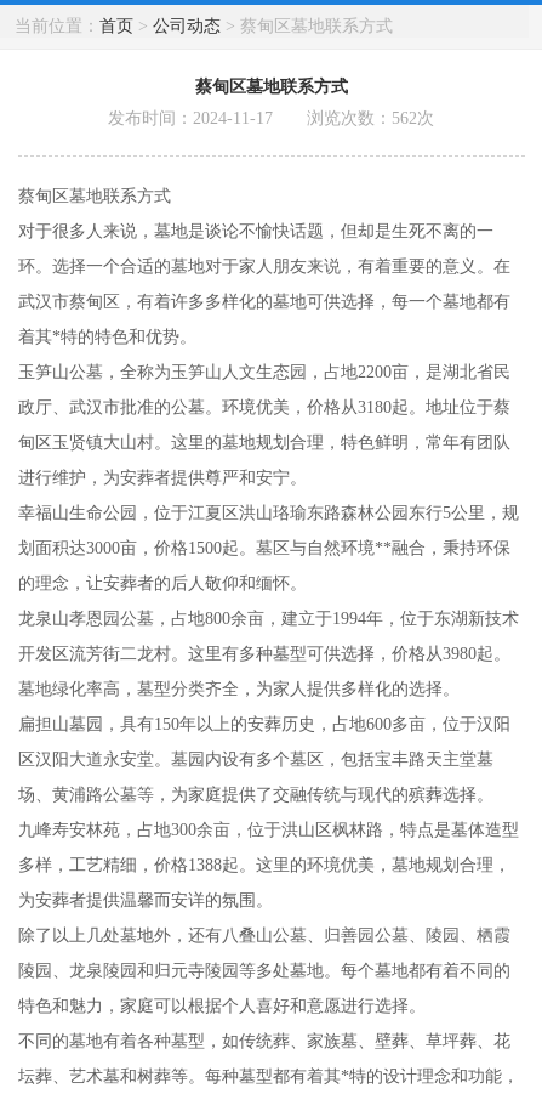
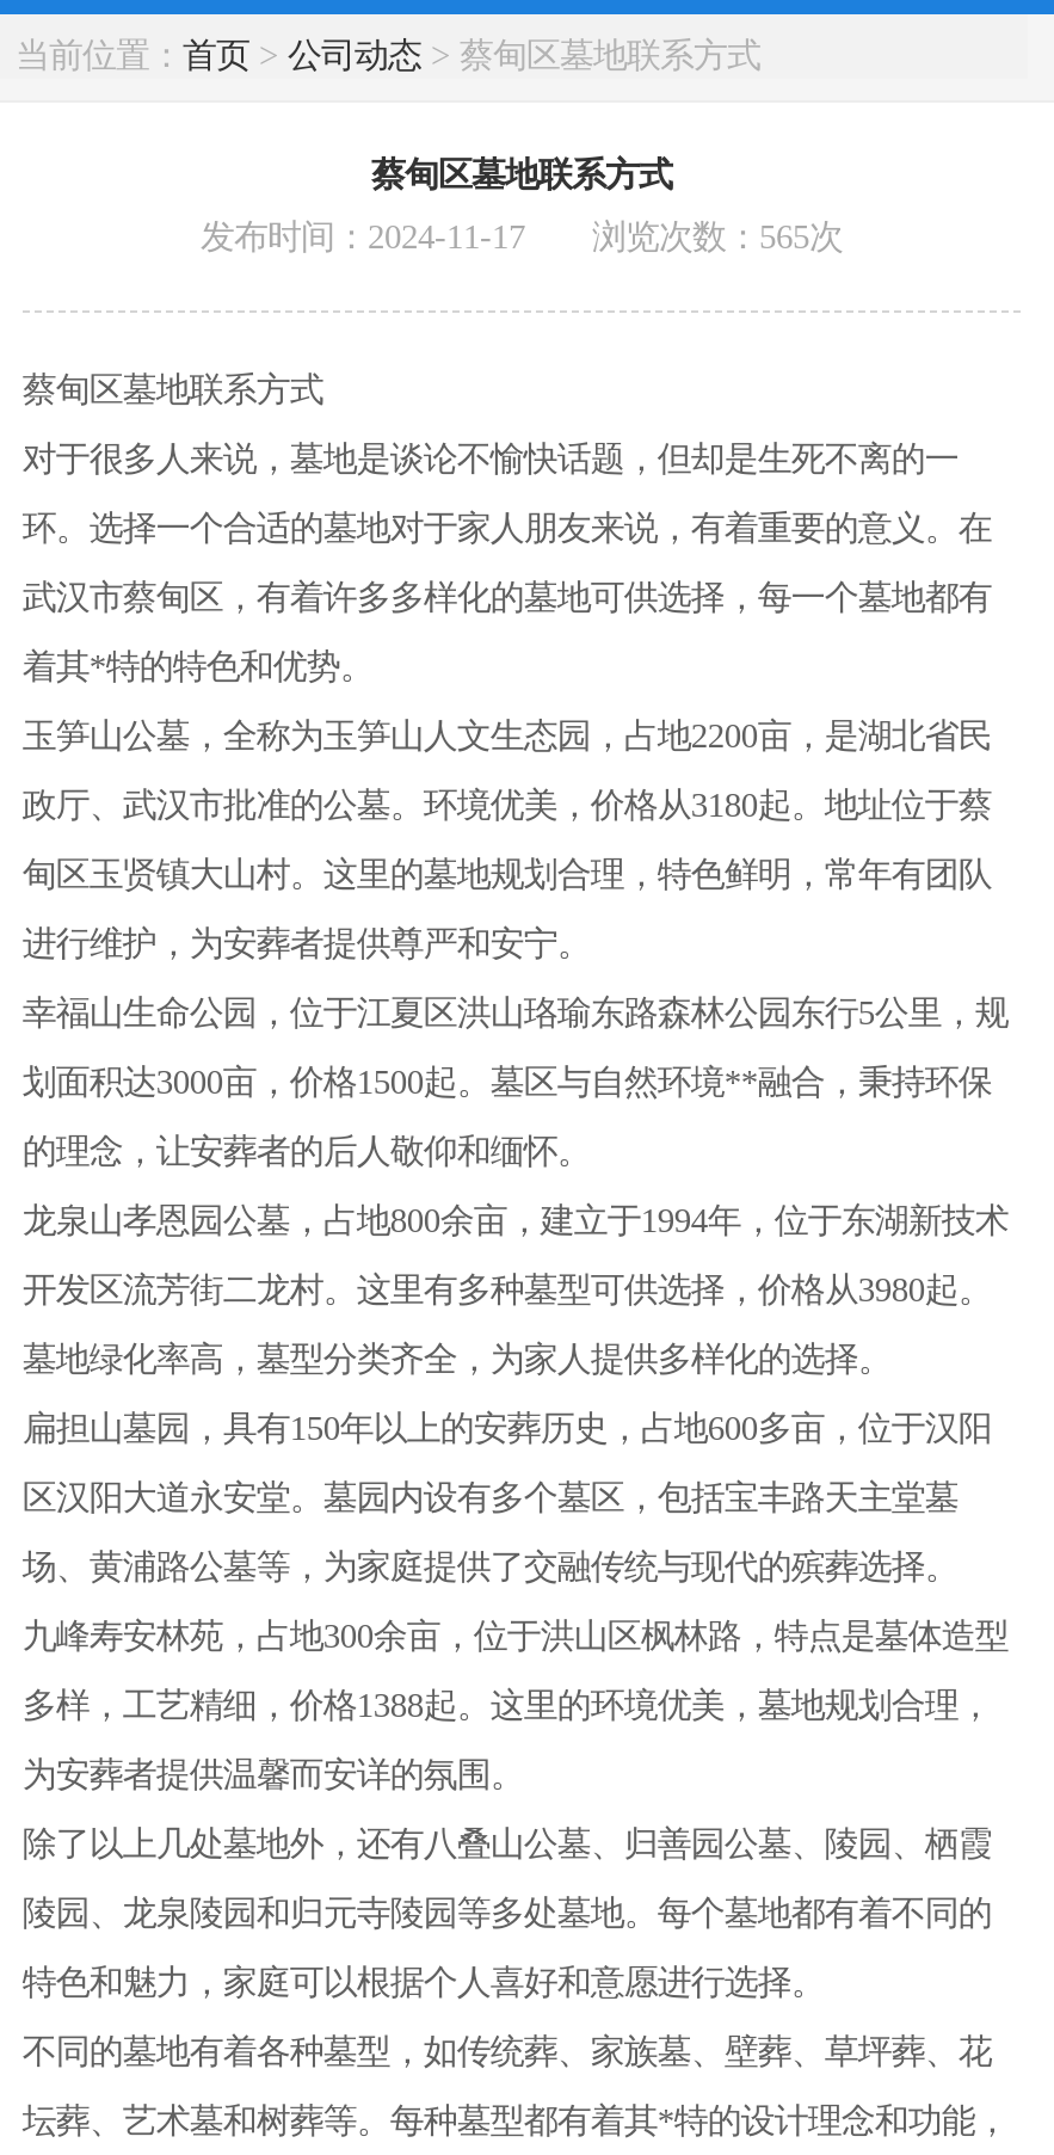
- 发布时间：2024-11-17 浏览次数：562次
+ 发布时间：2024-11-17 浏览次数：565次
